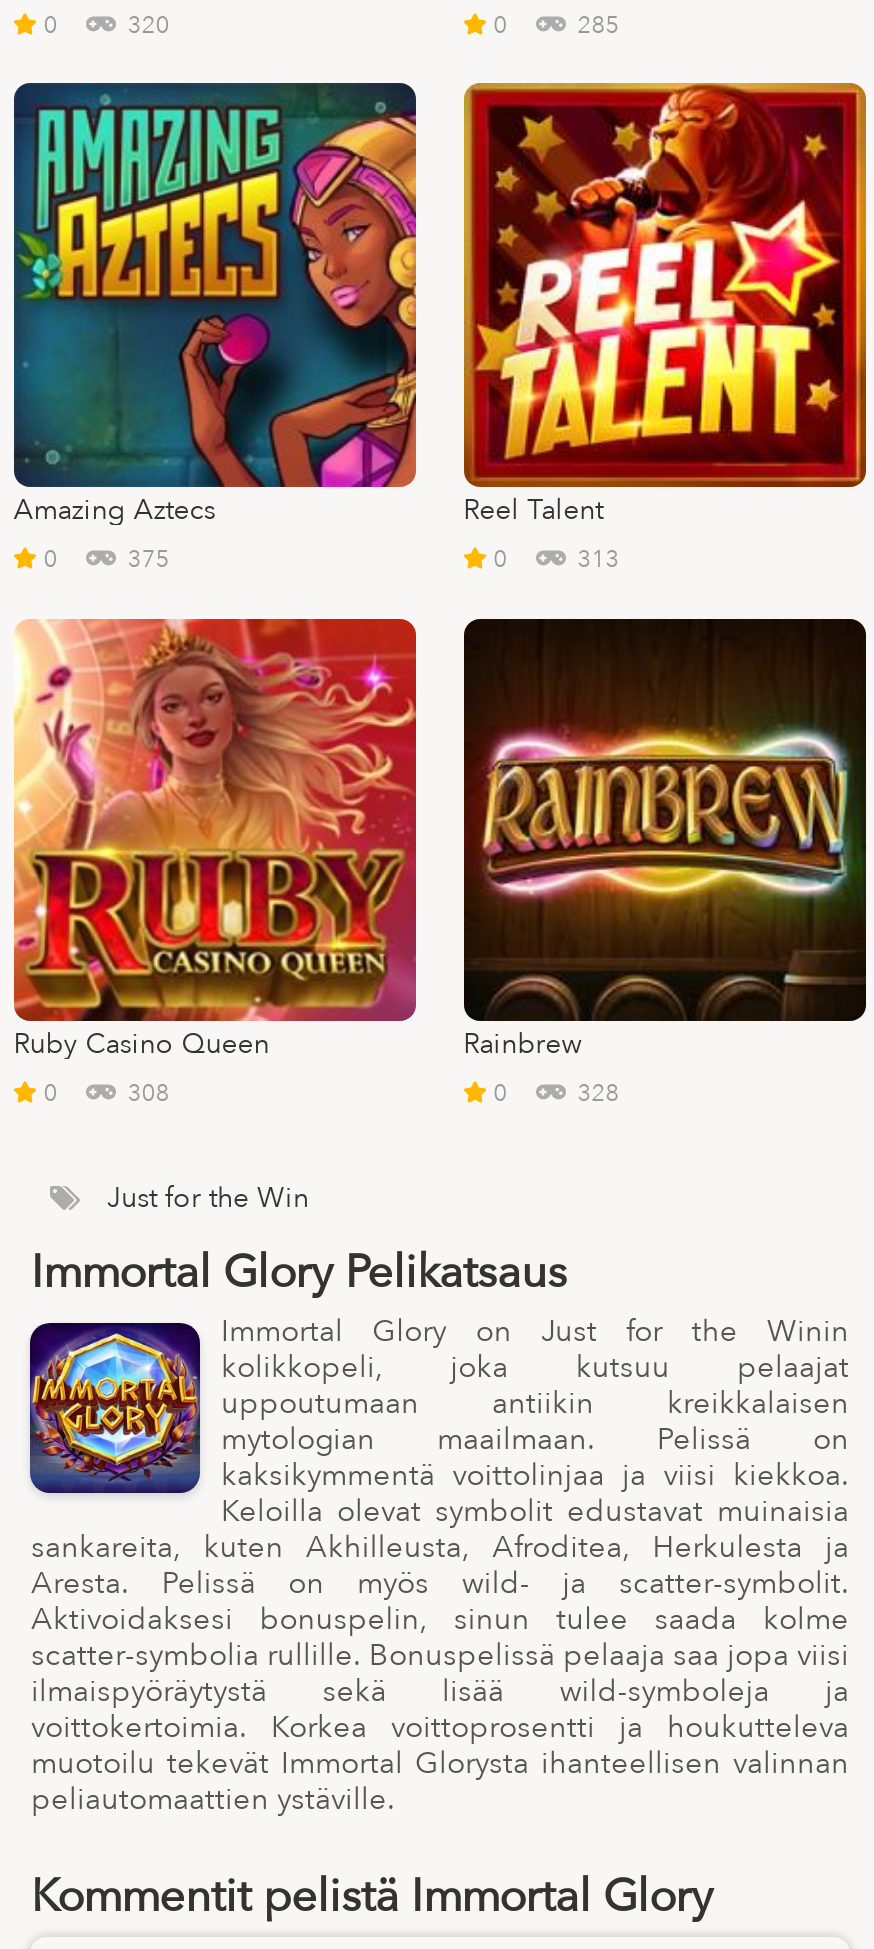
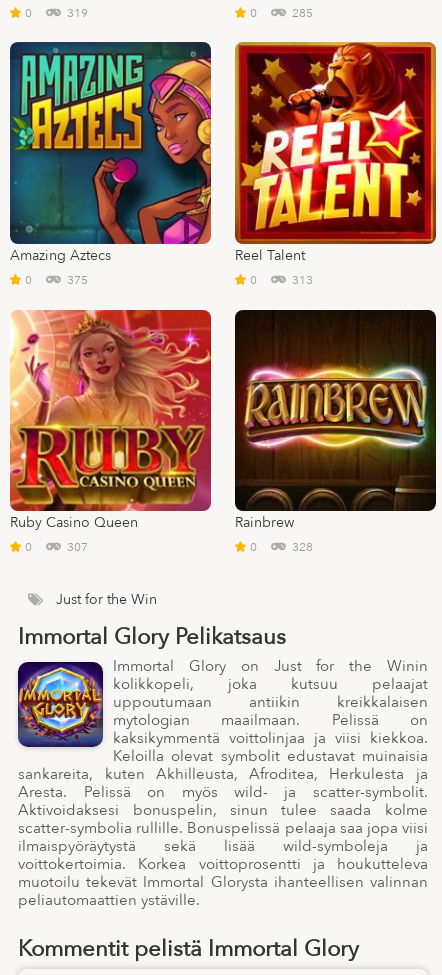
- 320
+ 319

- 308
+ 307
